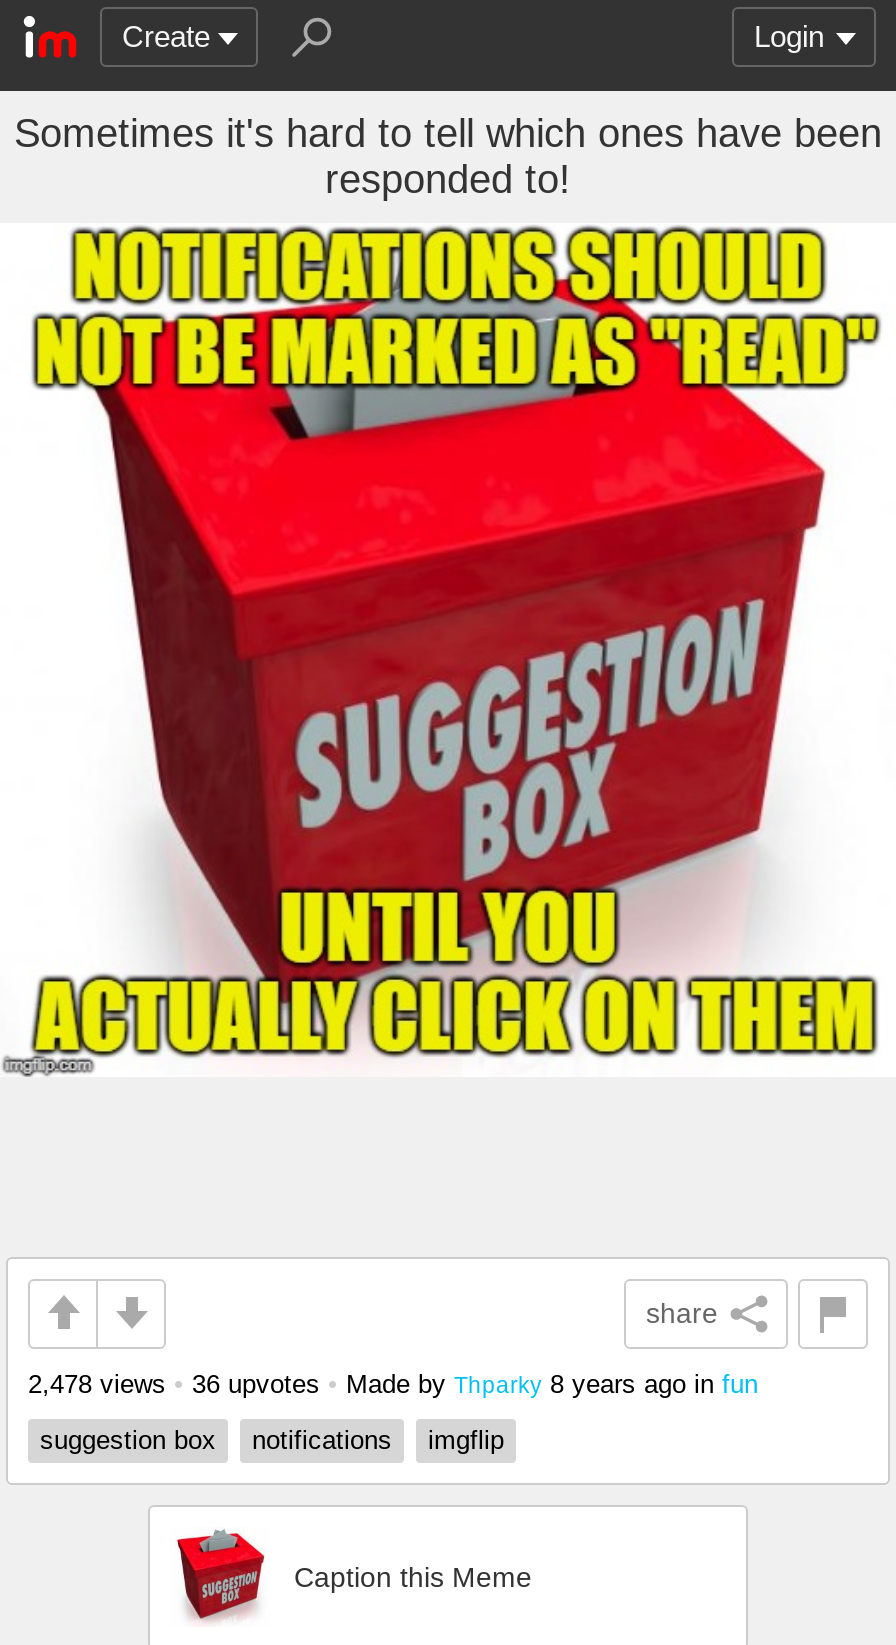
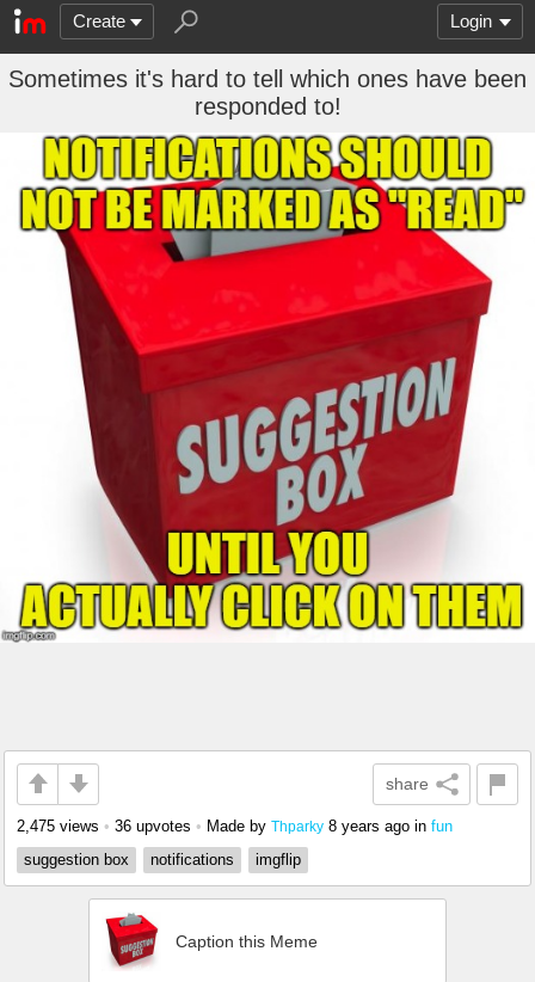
- 2,478 views • 36 upvotes • Made by Thparky 8 years ago in fun
+ 2,475 views • 36 upvotes • Made by Thparky 8 years ago in fun
